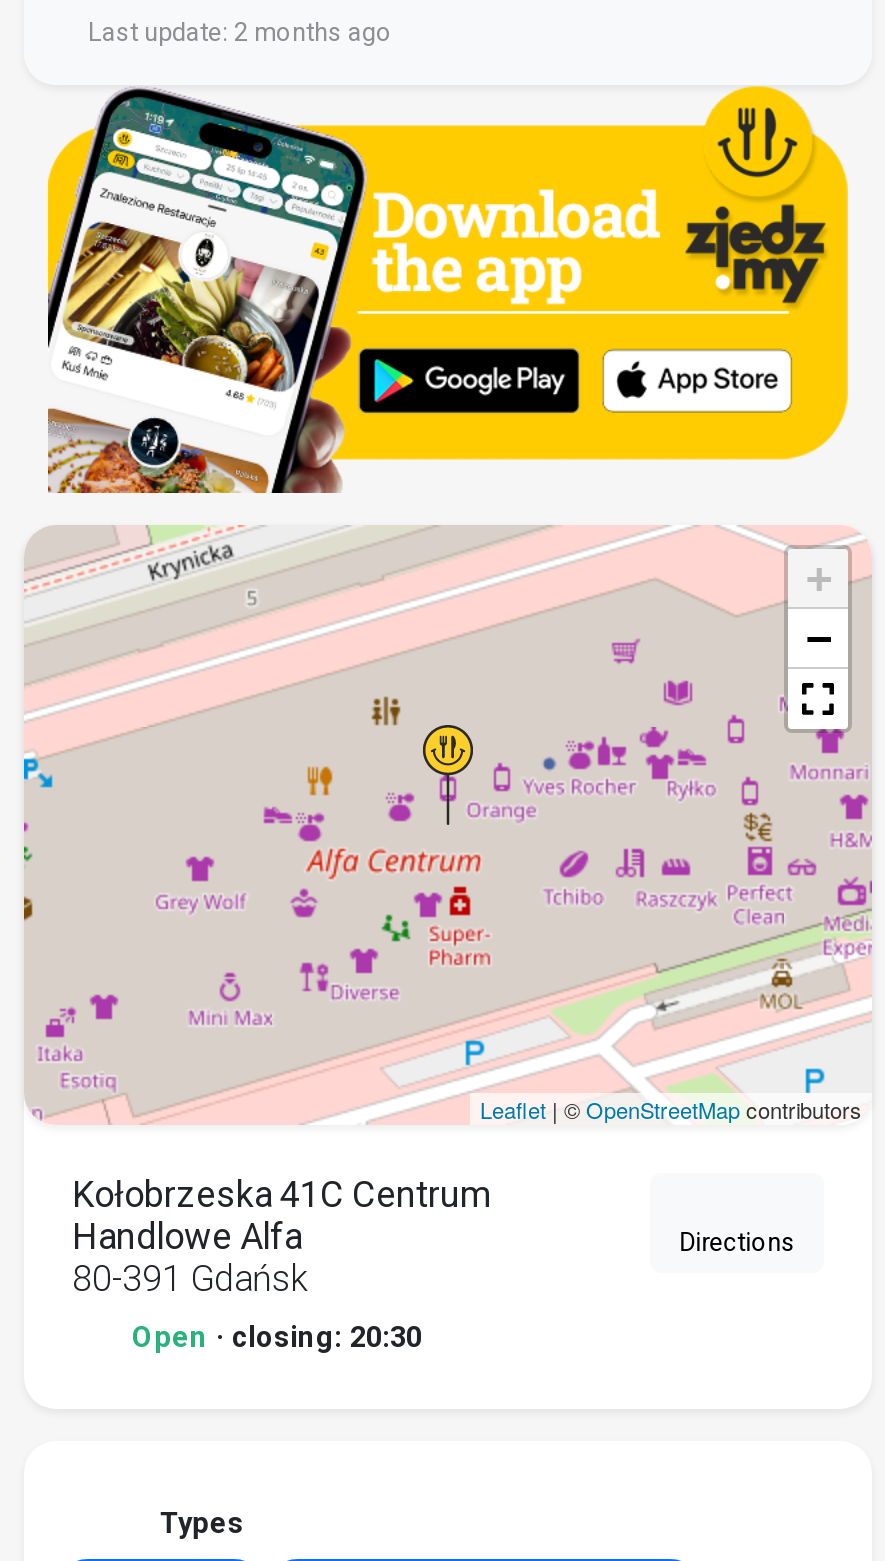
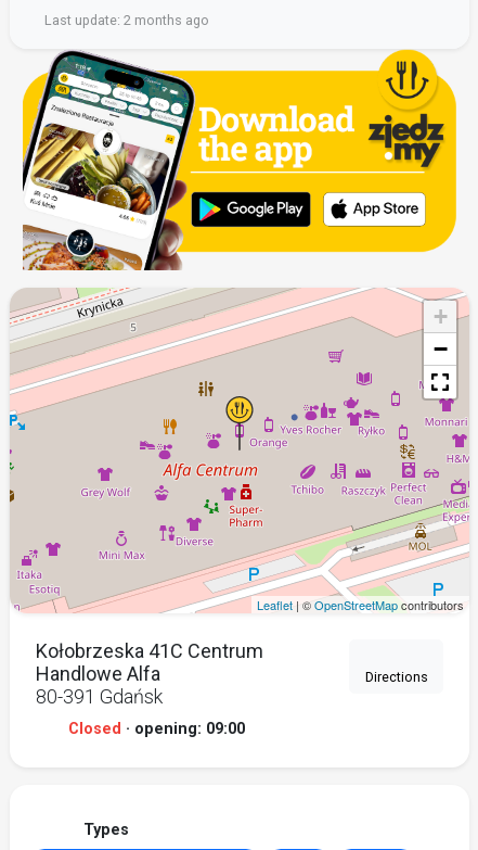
- Open · closing: 20:30
+ Closed · opening: 09:00
